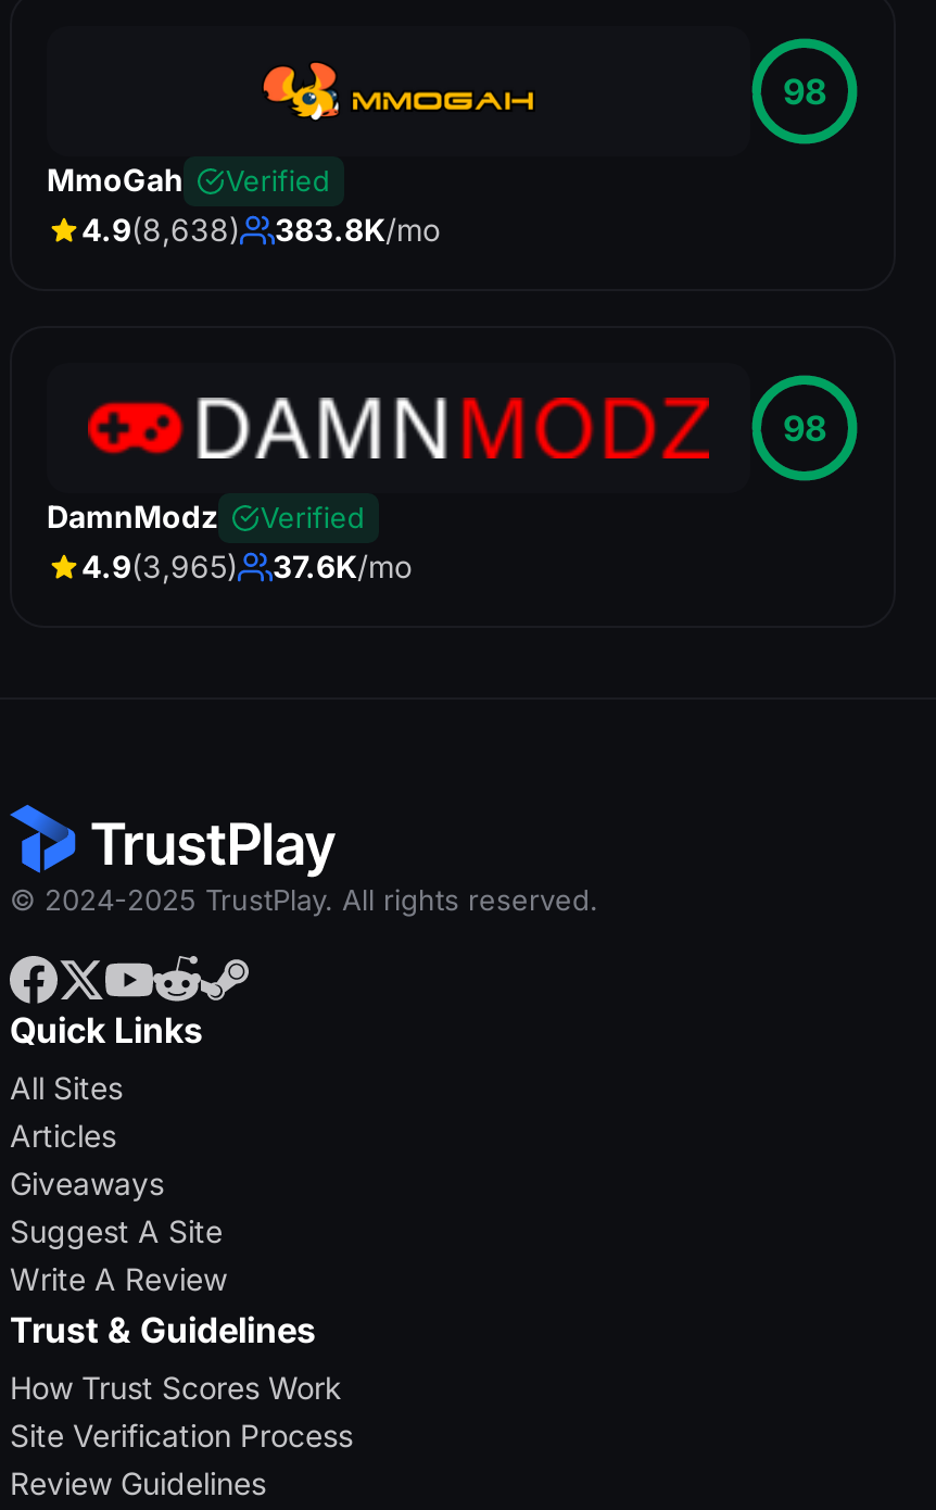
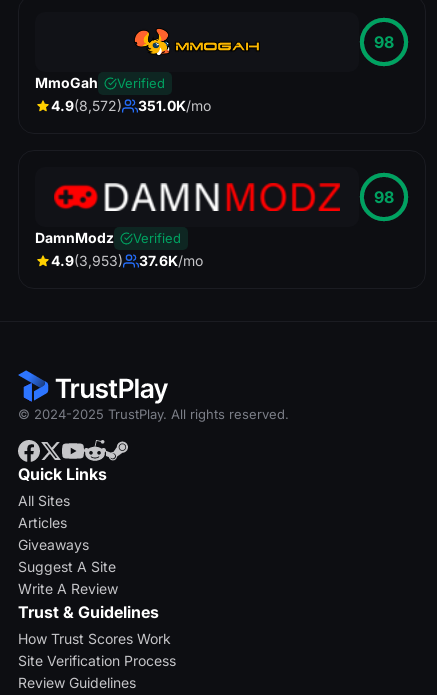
- 4.9(8,638)
+ 4.9(8,572)

- 383.8K/mo
+ 351.0K/mo

- 4.9(3,965) 37.6K/mo
+ 4.9(3,953) 37.6K/mo
